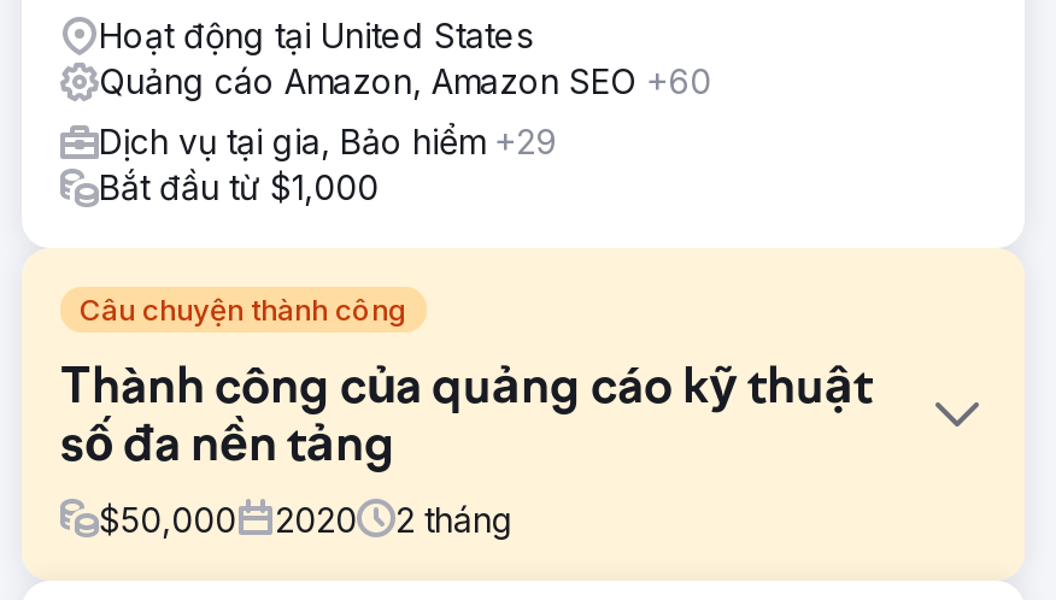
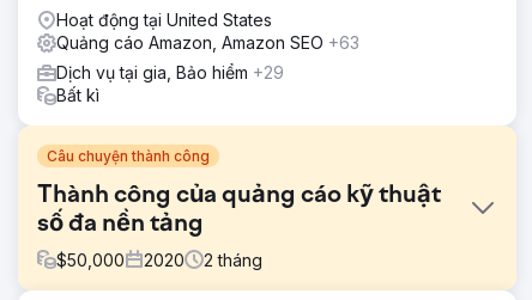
- Quảng cáo Amazon, Amazon SEO +60
+ Quảng cáo Amazon, Amazon SEO +63

- Bắt đầu từ $1,000
+ Bất kì
